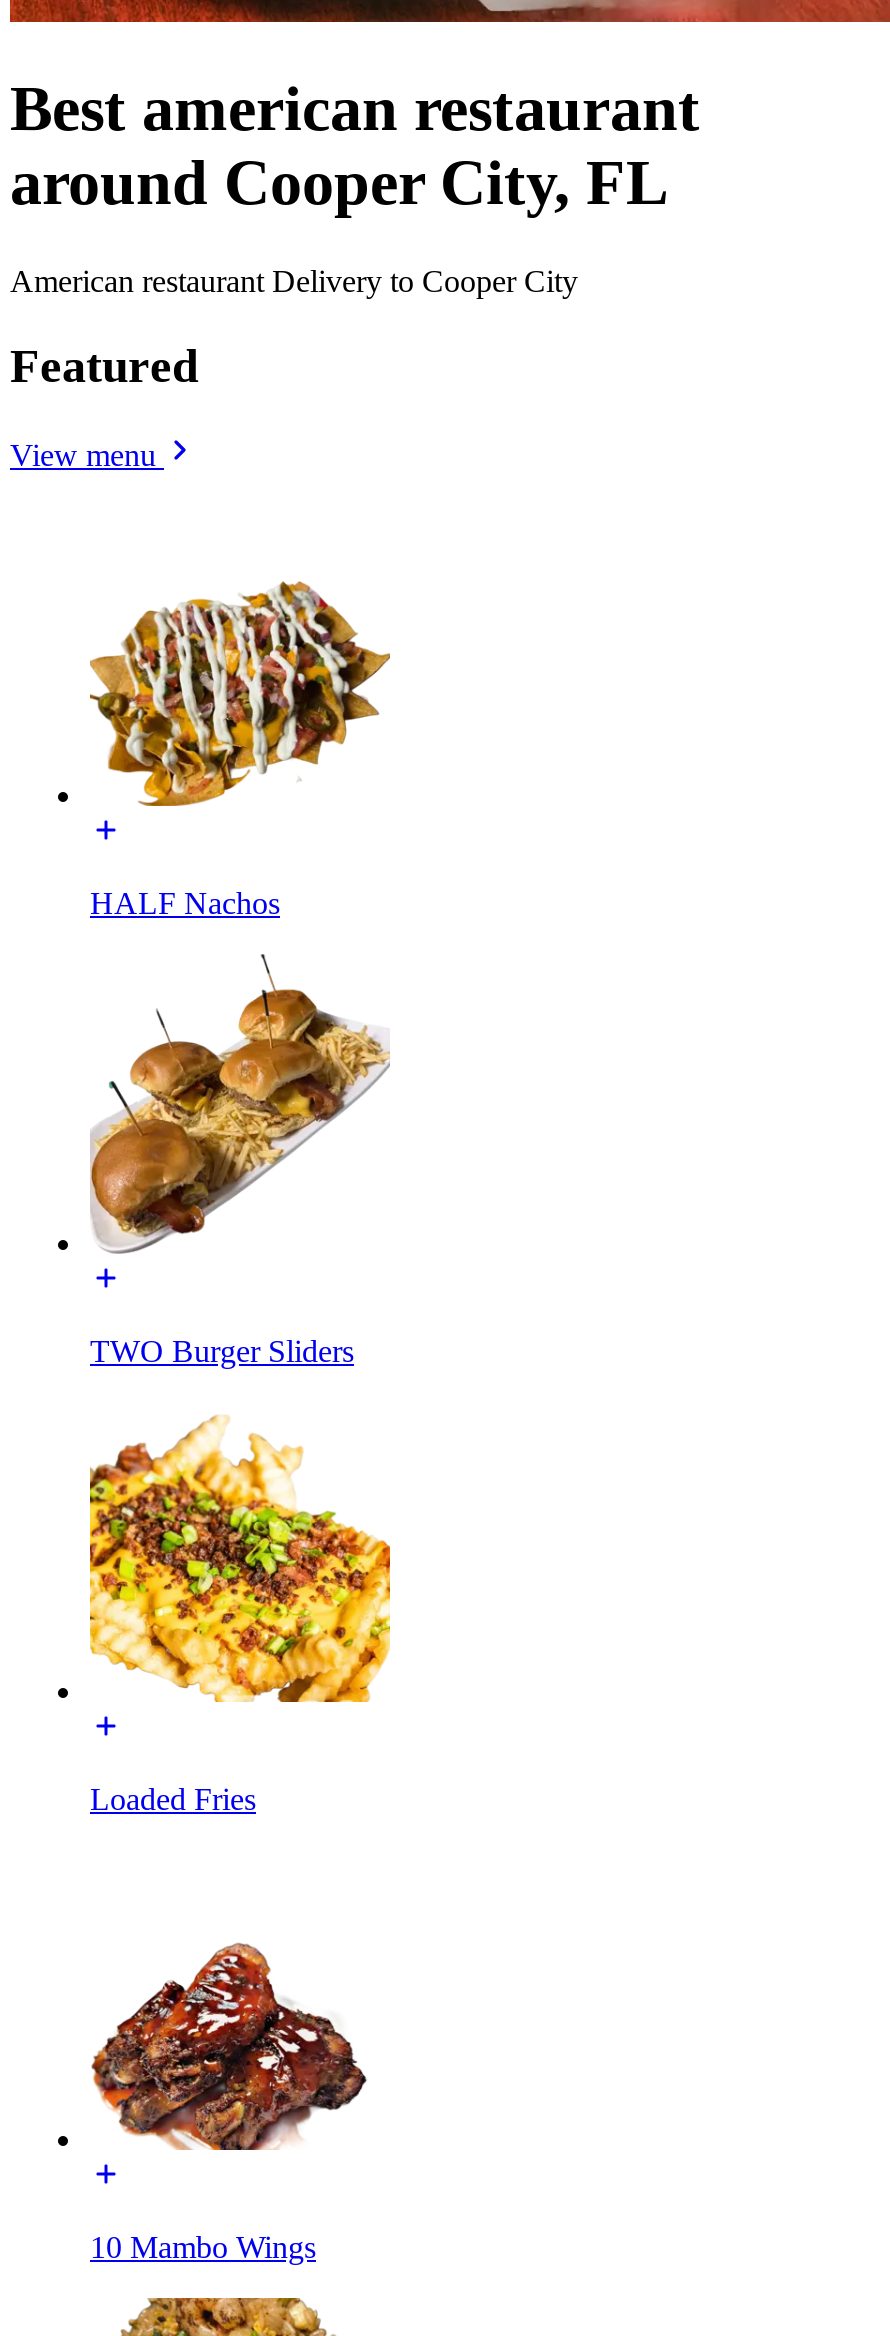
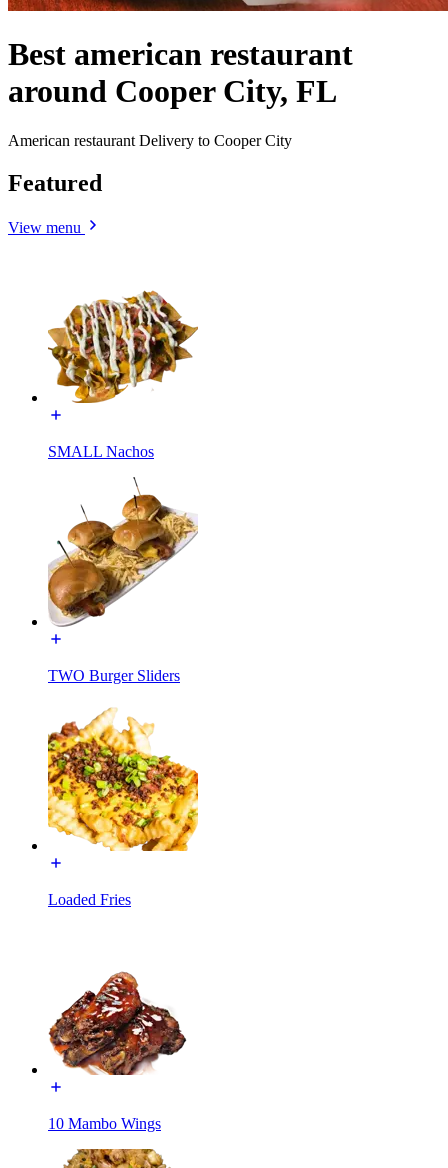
- HALF Nachos
+ SMALL Nachos
